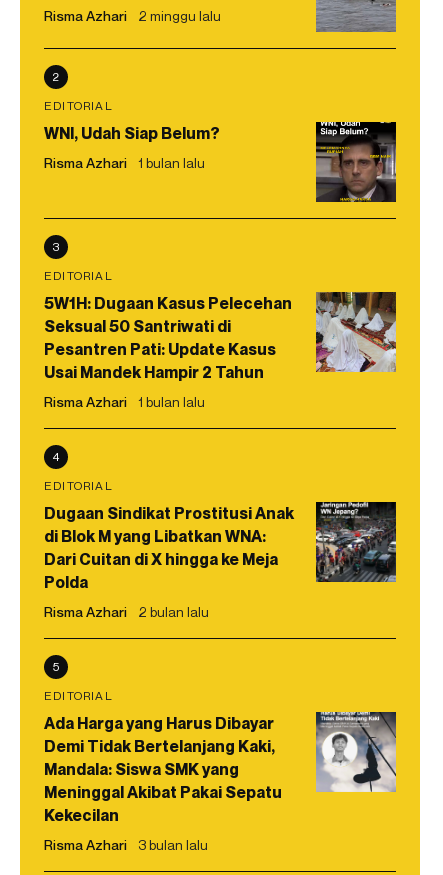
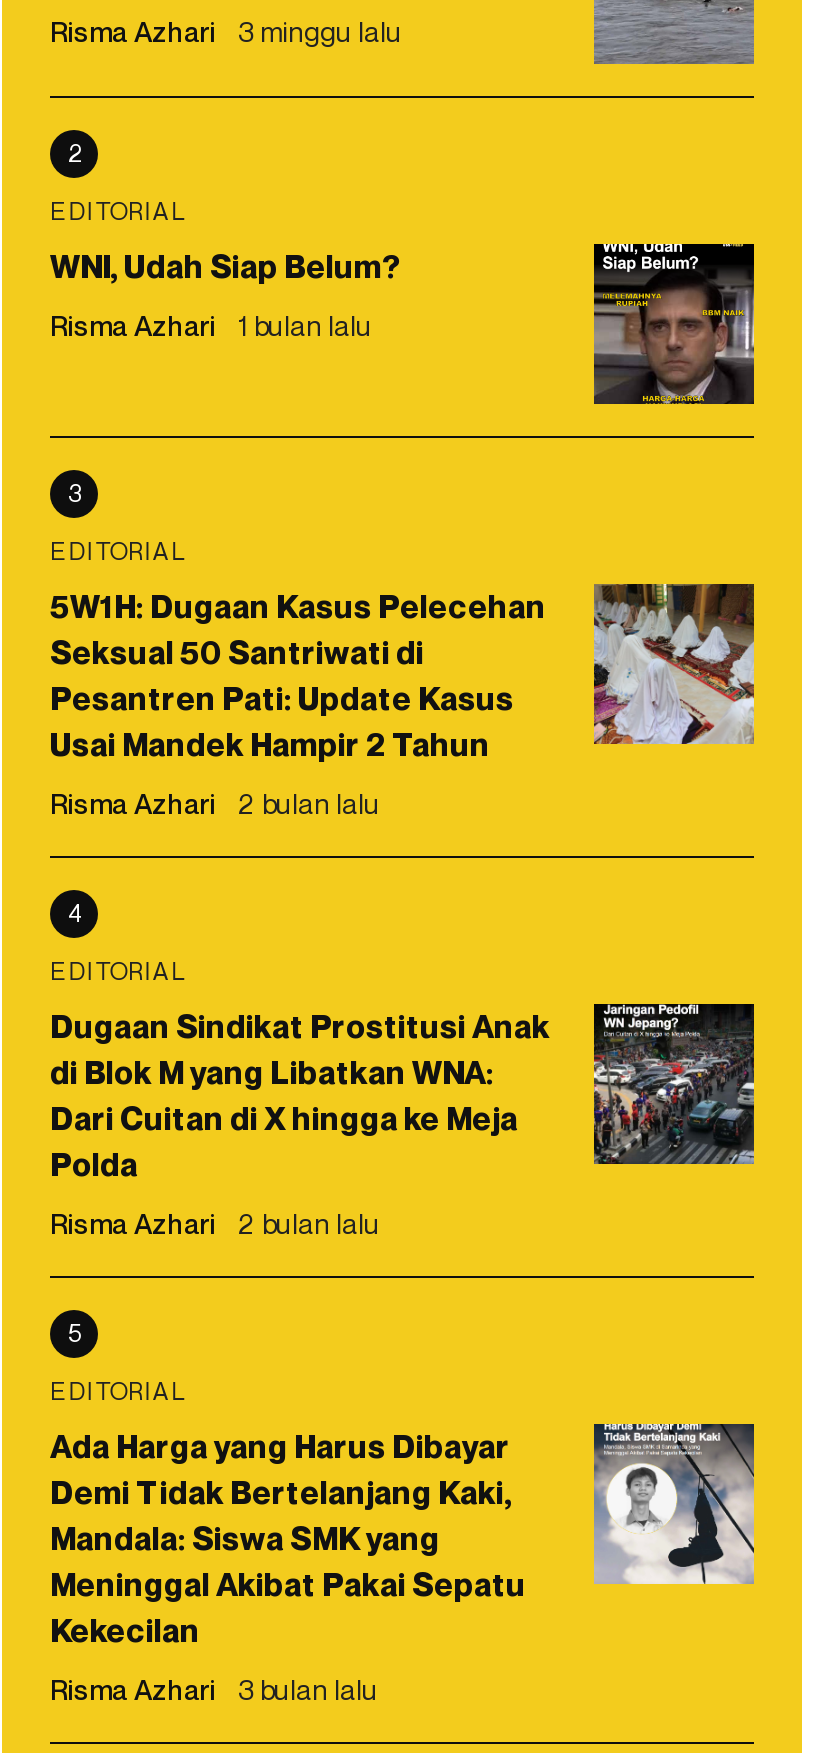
- Risma Azhari 2 minggu lalu
+ Risma Azhari 3 minggu lalu

- Risma Azhari 1 bulan lalu
+ Risma Azhari 2 bulan lalu
